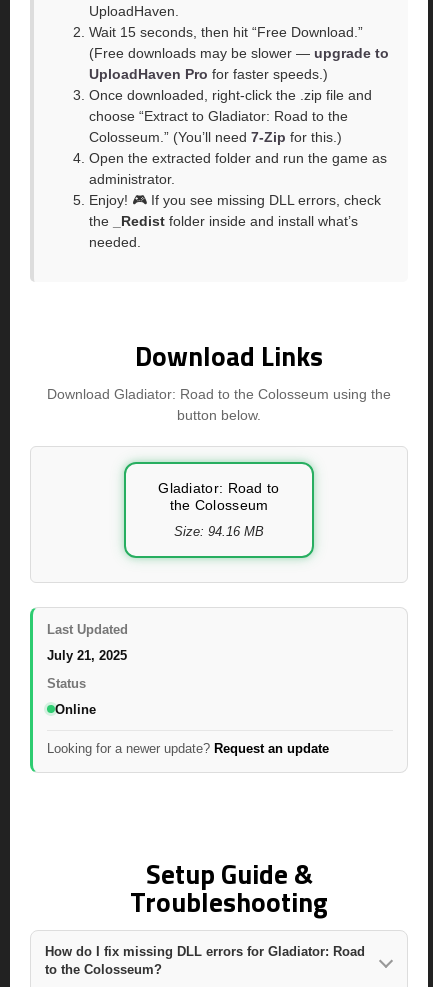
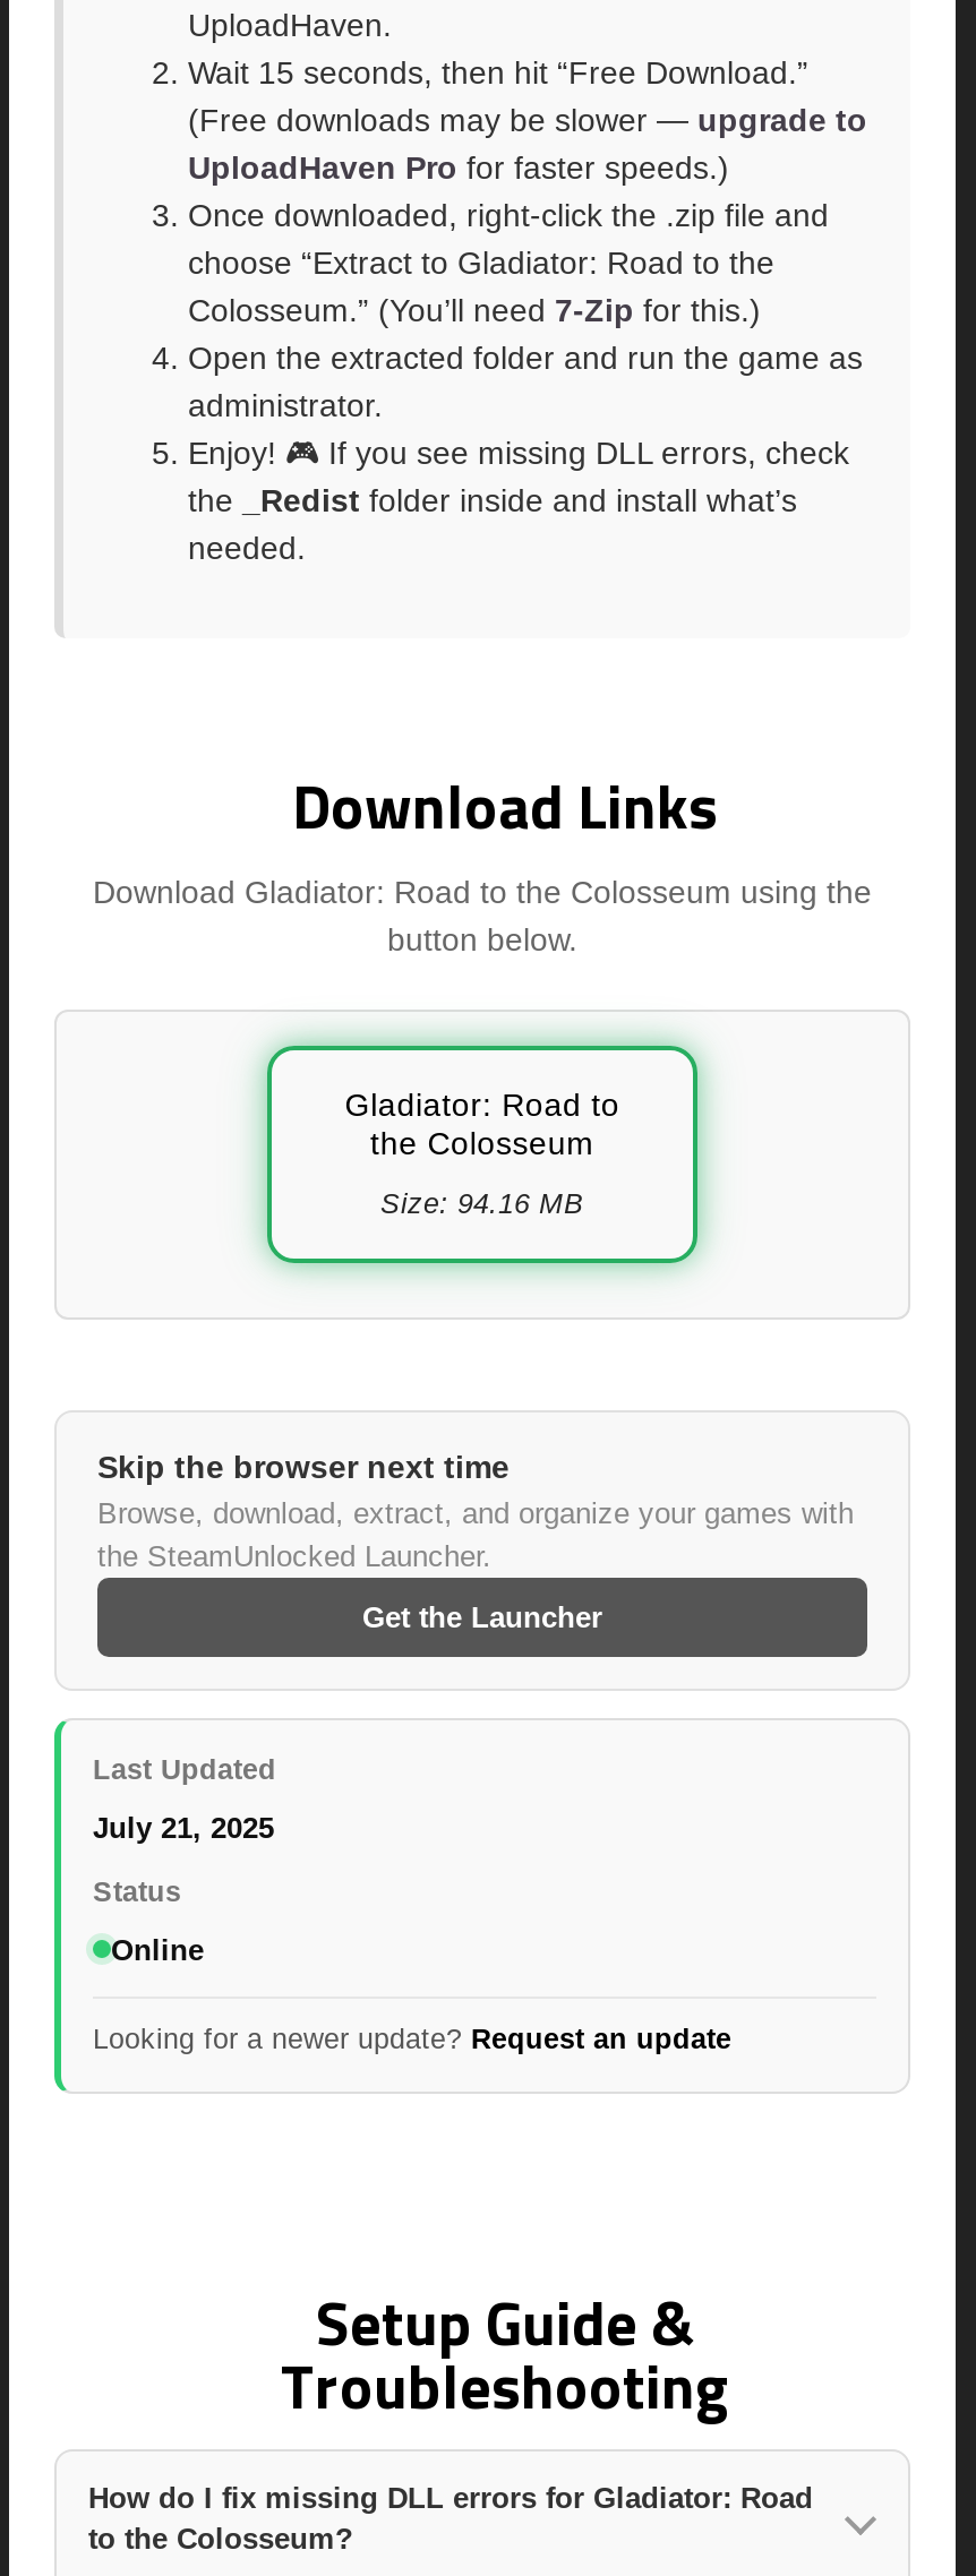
+ Skip the browser next time
+ Browse, download, extract, and organize your games with
+ the SteamUnlocked Launcher.
+ Get the Launcher
